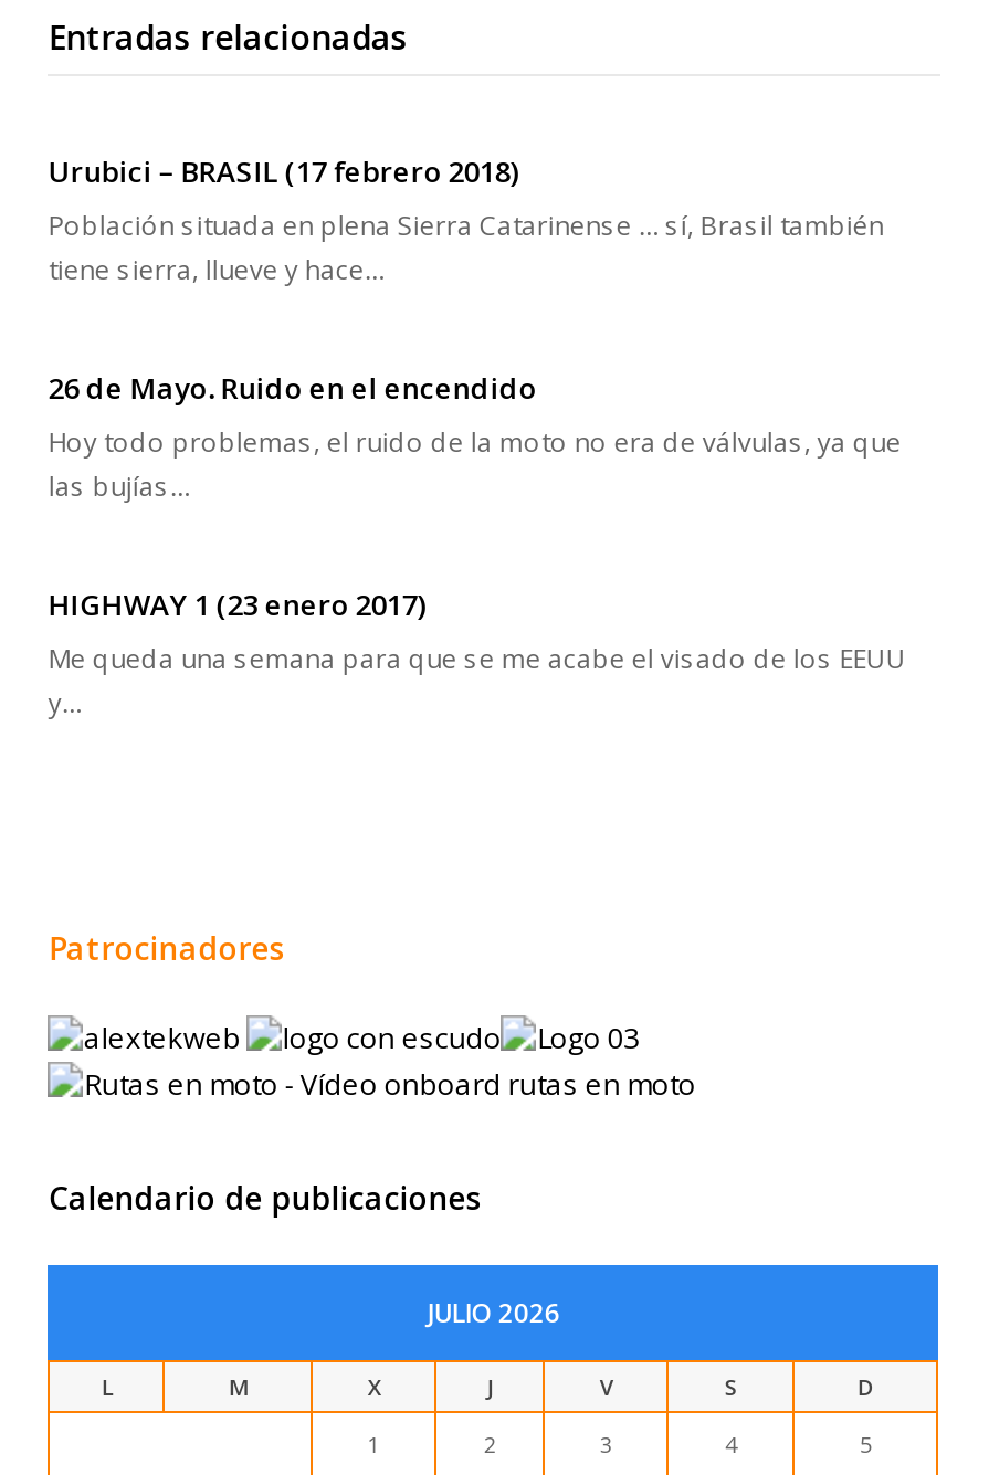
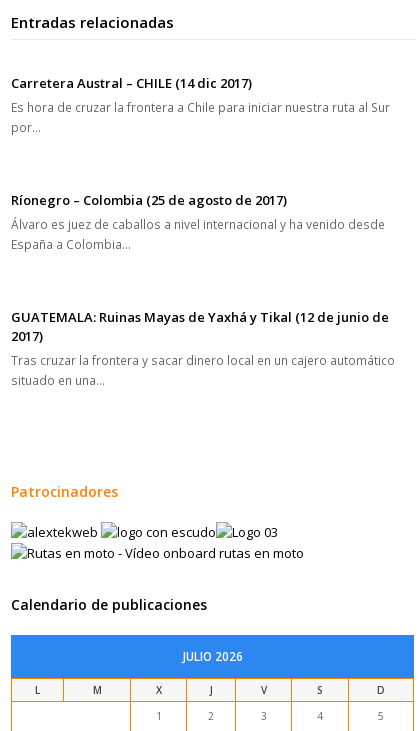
- Urubici – BRASIL (17 febrero 2018)
- Población situada en plena Sierra Catarinense … sí, Brasil también
- tiene sierra, llueve y hace…
+ Carretera Austral – CHILE (14 dic 2017)
+ Es hora de cruzar la frontera a Chile para iniciar nuestra ruta al Sur
+ por…

- 26 de Mayo. Ruido en el encendido
- Hoy todo problemas, el ruido de la moto no era de válvulas, ya que
- las bujías…
+ Ríonegro – Colombia (25 de agosto de 2017)
+ Álvaro es juez de caballos a nivel internacional y ha venido desde
+ España a Colombia…

- HIGHWAY 1 (23 enero 2017)
- Me queda una semana para que se me acabe el visado de los EEUU
- y…
+ GUATEMALA: Ruinas Mayas de Yaxhá y Tikal (12 de junio de
+ 2017)
+ Tras cruzar la frontera y sacar dinero local en un cajero automático
+ situado en una…
